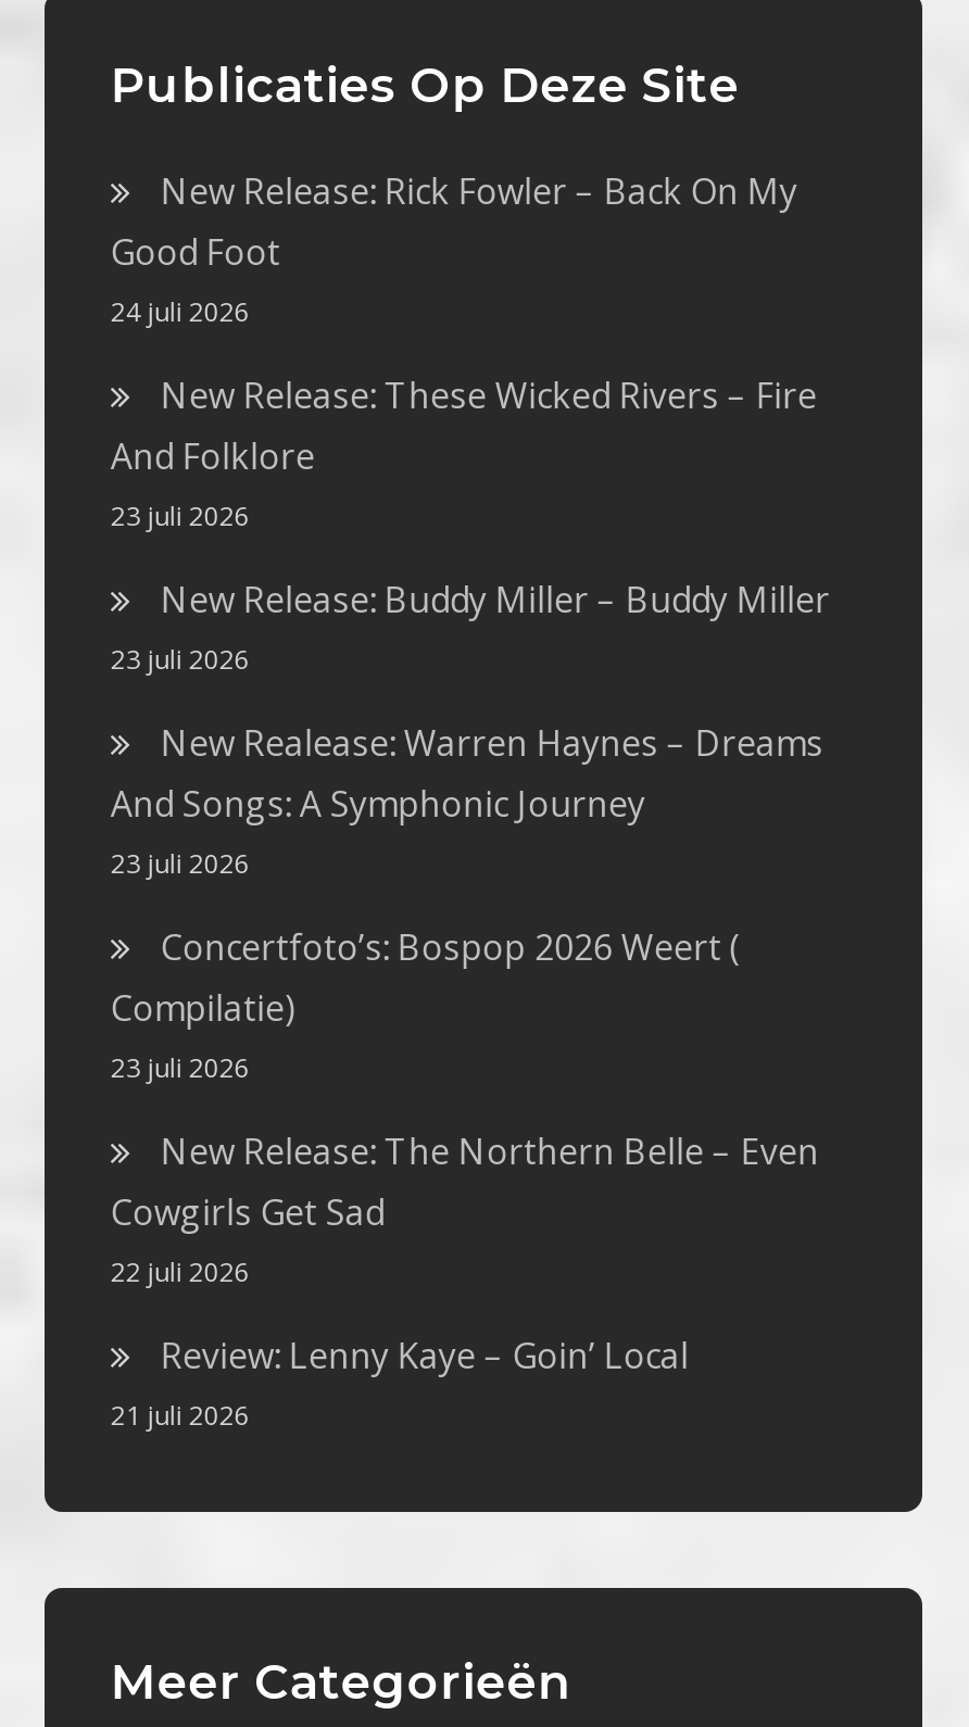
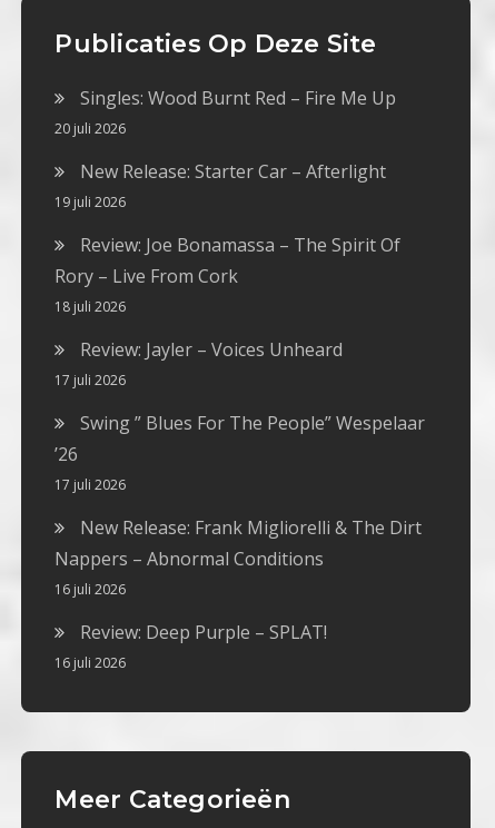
- New Release: Rick Fowler – Back On My
- Good Foot
- 24 juli 2026
+ Singles: Wood Burnt Red – Fire Me Up
+ 20 juli 2026

- New Release: These Wicked Rivers – Fire
- And Folklore
- 23 juli 2026
+ New Release: Starter Car – Afterlight
+ 19 juli 2026

- New Release: Buddy Miller – Buddy Miller
- 23 juli 2026
+ Review: Joe Bonamassa – The Spirit Of
+ Rory – Live From Cork
+ 18 juli 2026

- New Realease: Warren Haynes – Dreams
- And Songs: A Symphonic Journey
- 23 juli 2026
+ Review: Jayler – Voices Unheard
+ 17 juli 2026

- Concertfoto’s: Bospop 2026 Weert (
- Compilatie)
- 23 juli 2026
+ Swing ” Blues For The People” Wespelaar
+ ’26
+ 17 juli 2026

- New Release: The Northern Belle – Even
- Cowgirls Get Sad
- 22 juli 2026
+ New Release: Frank Migliorelli & The Dirt
+ Nappers – Abnormal Conditions
+ 16 juli 2026

- Review: Lenny Kaye – Goin’ Local
- 21 juli 2026
+ Review: Deep Purple – SPLAT!
+ 16 juli 2026
